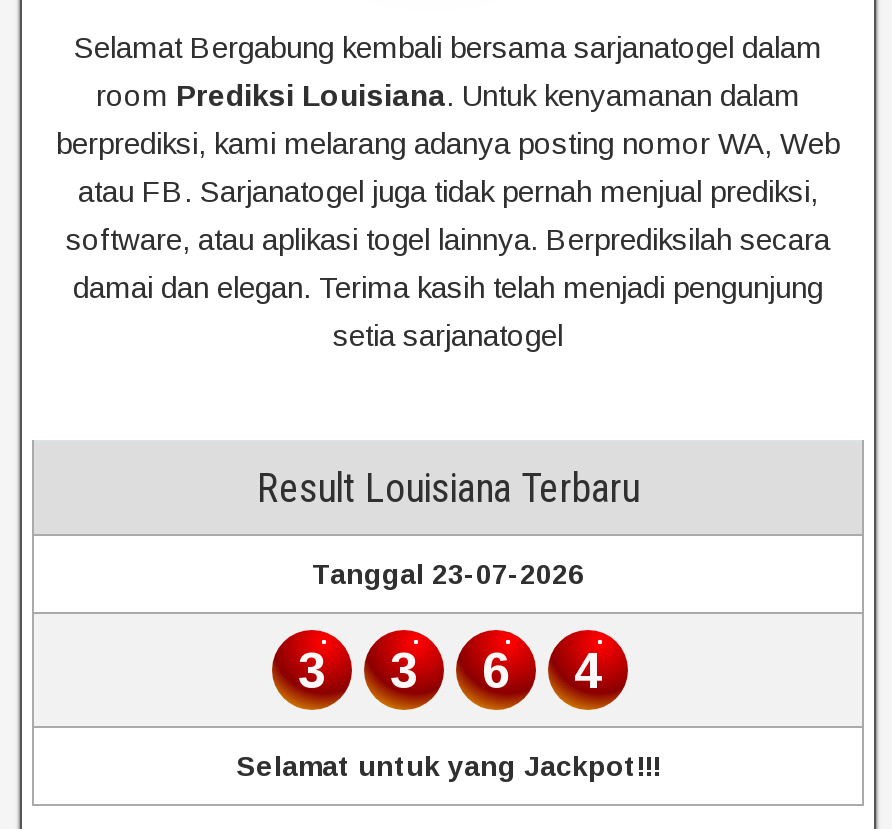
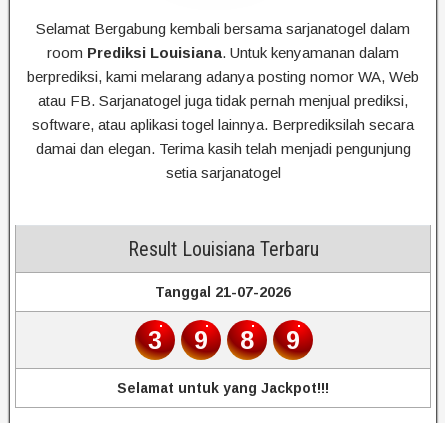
- Tanggal 23-07-2026
+ Tanggal 21-07-2026

- 3
+ 9

- 6
+ 8

- 4
+ 9
